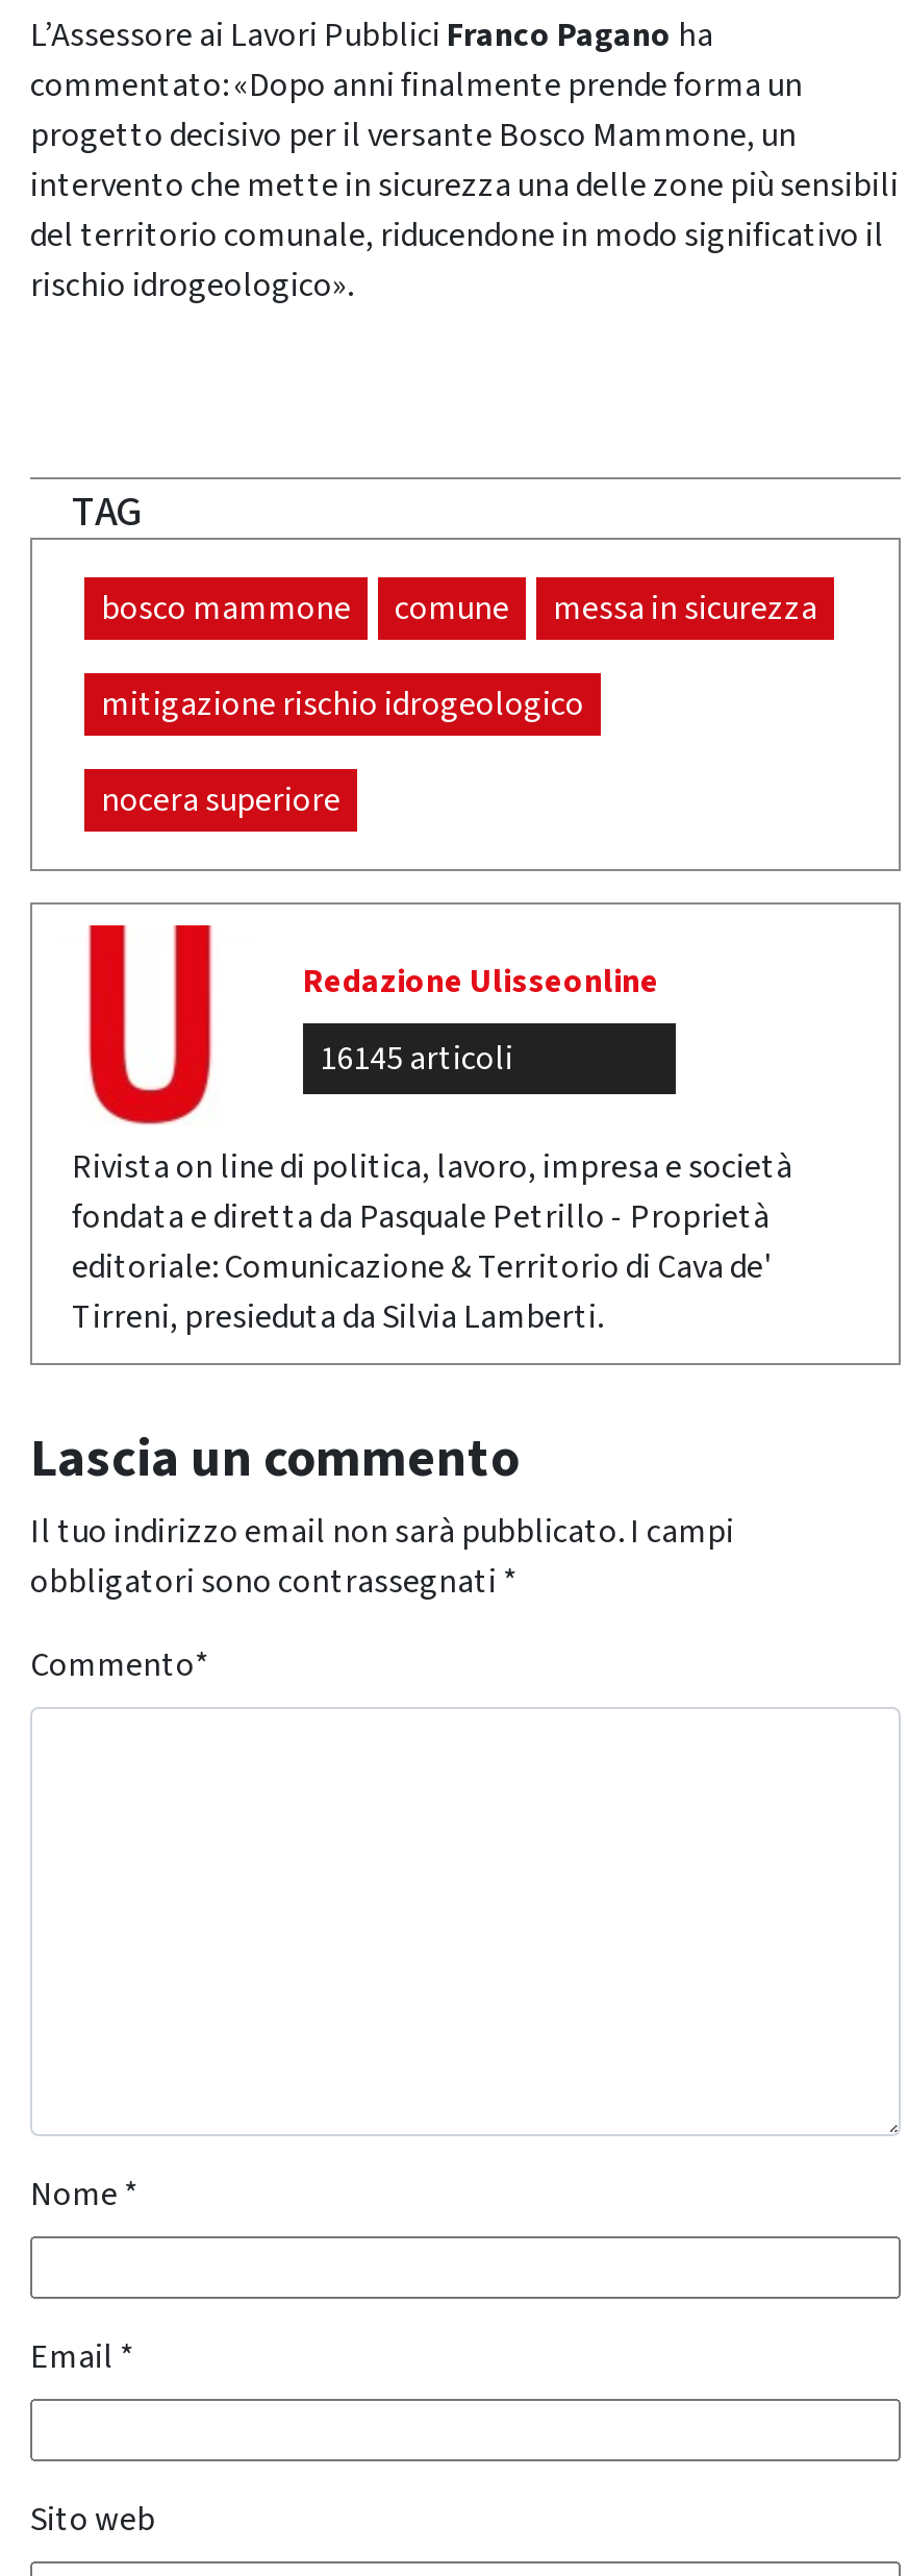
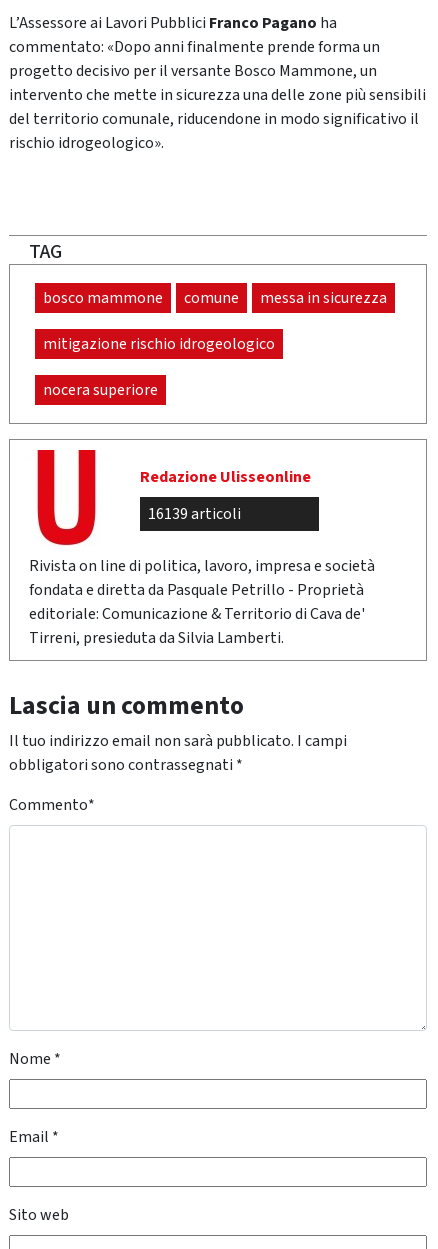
- 16145 articoli
+ 16139 articoli
